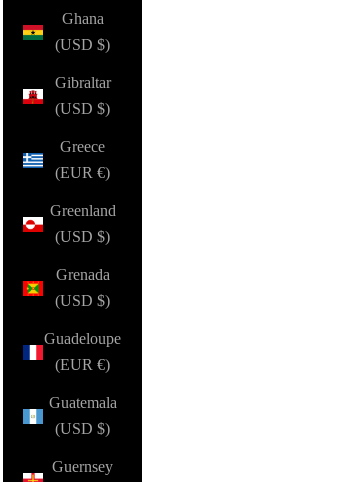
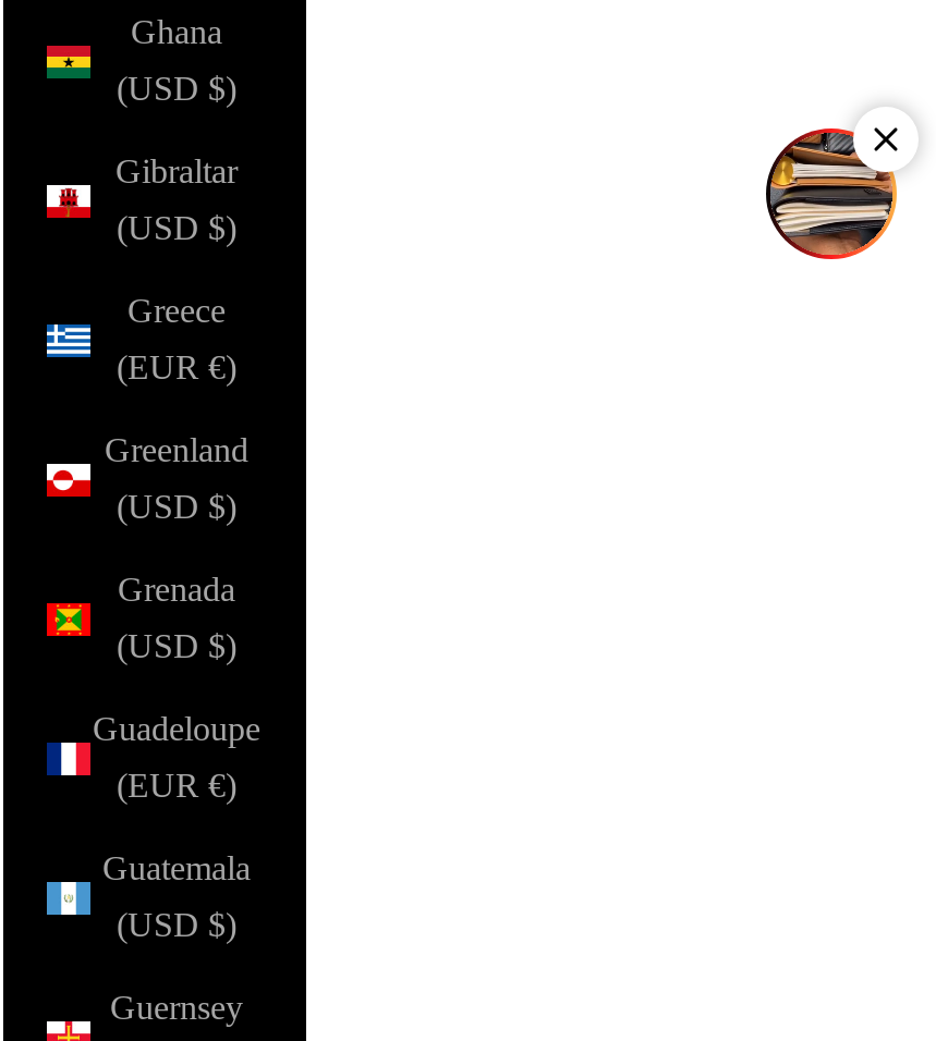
+ [image]
